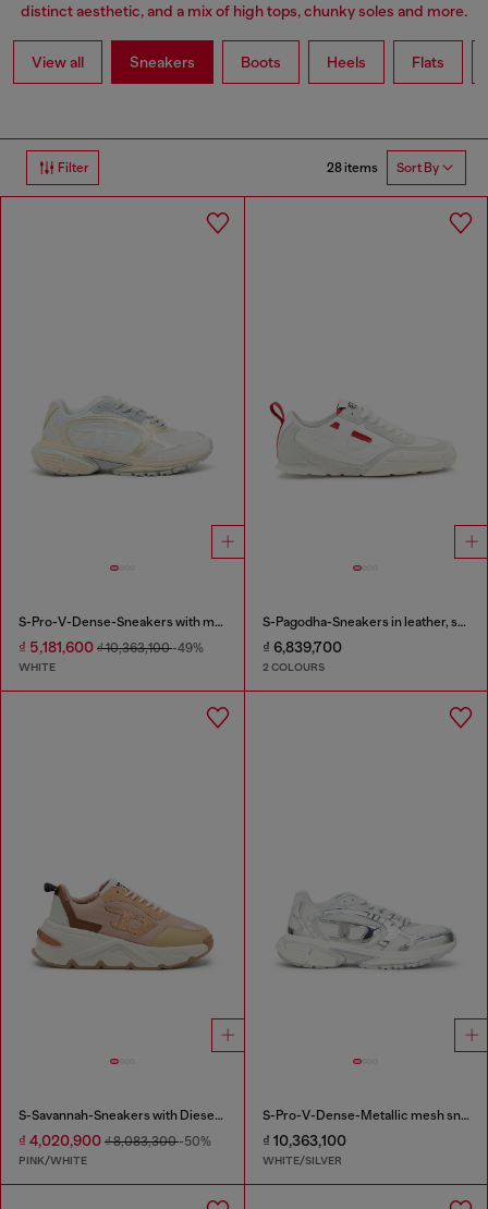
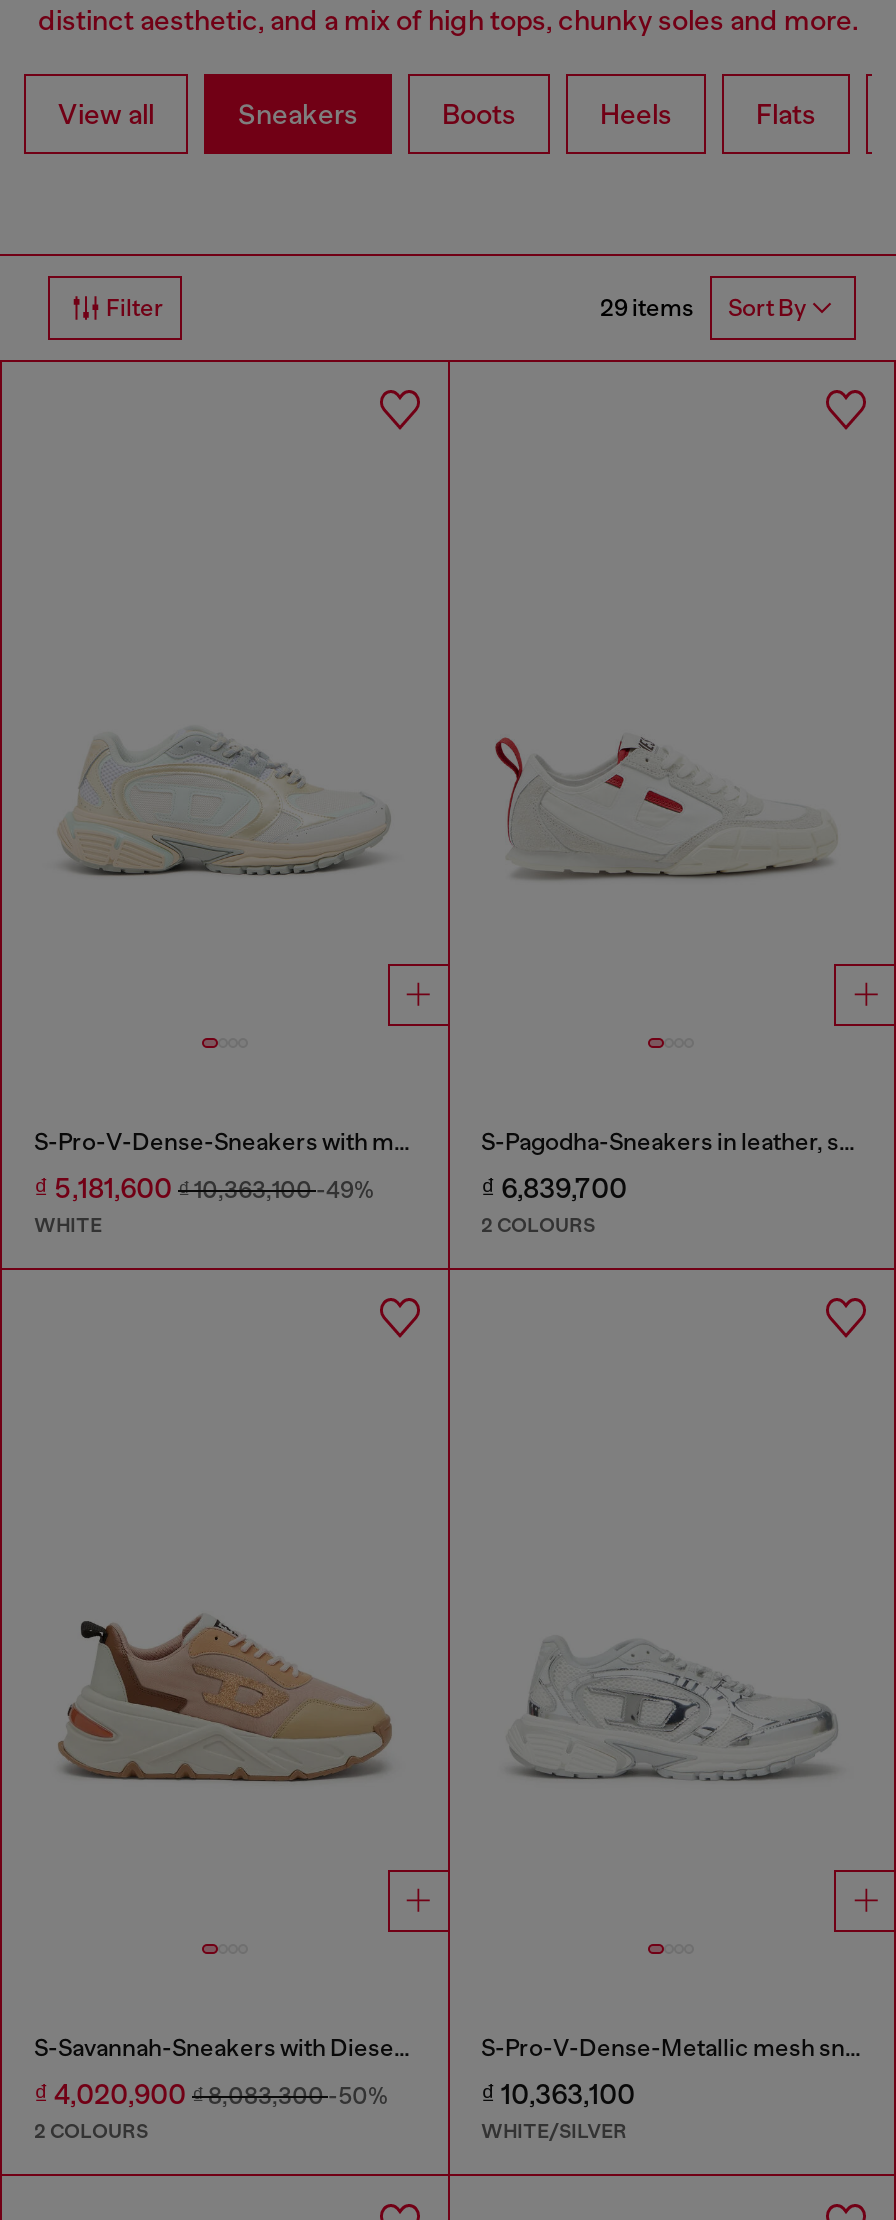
- 28 items Sort By
+ 29 items Sort By

- PINK/WHITE
+ 2 COLOURS
